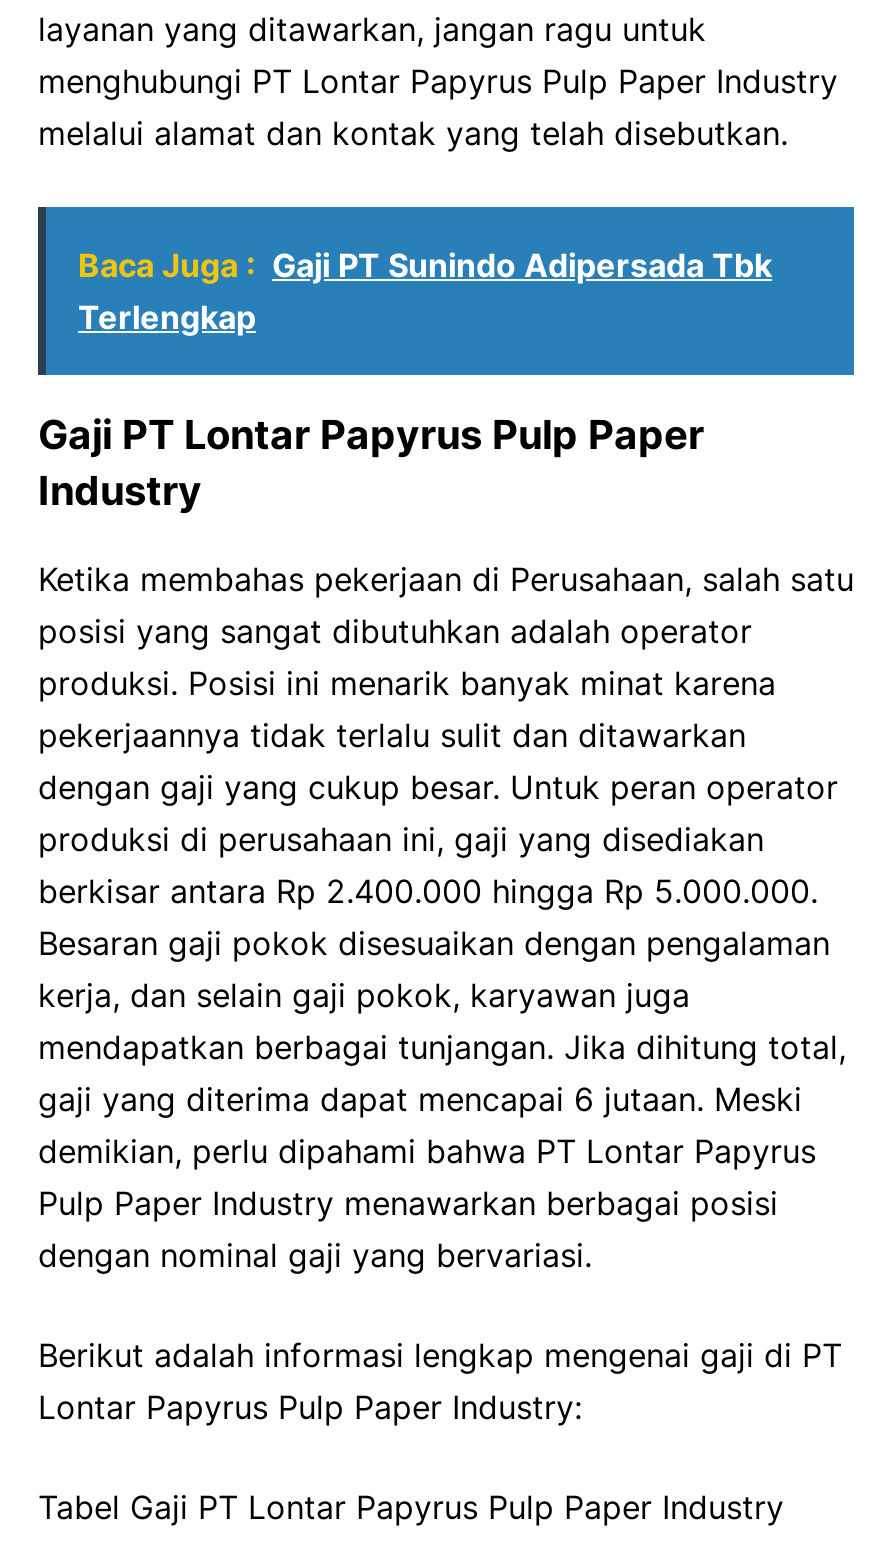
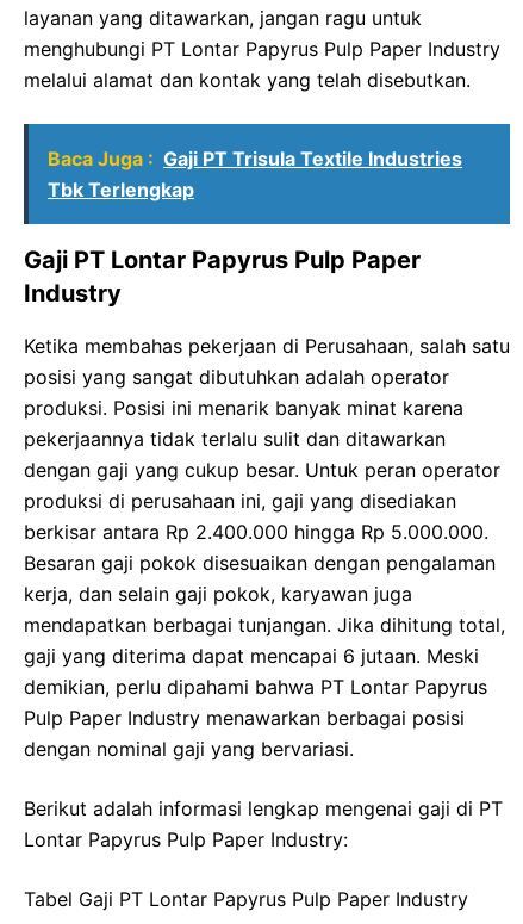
- Baca Juga : Gaji PT Sunindo Adipersada Tbk
- Terlengkap
+ Baca Juga : Gaji PT Trisula Textile Industries
+ Tbk Terlengkap
